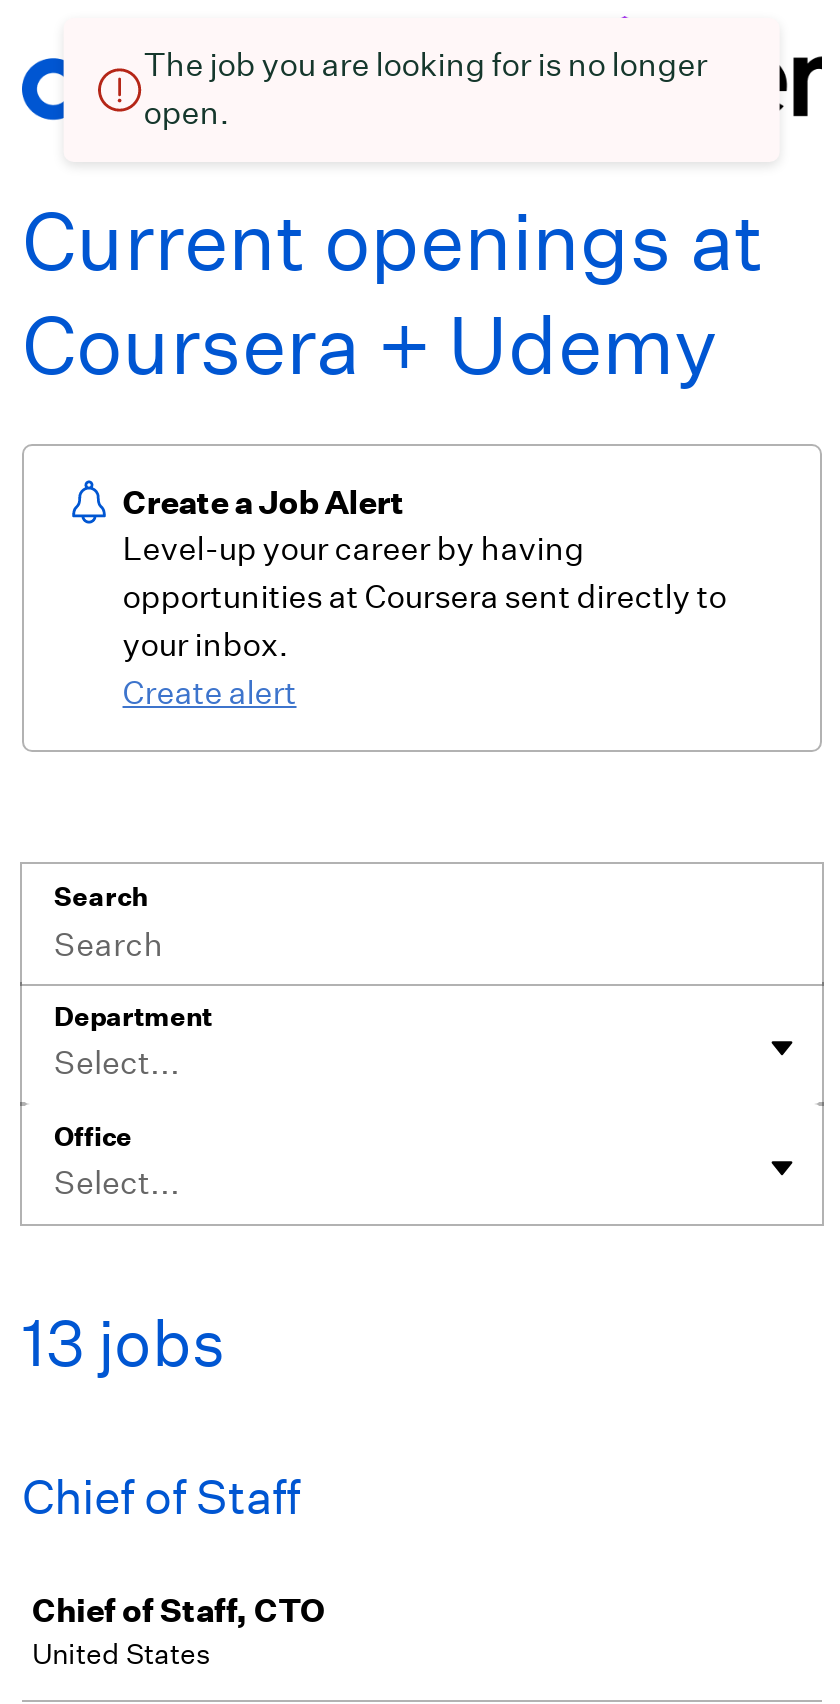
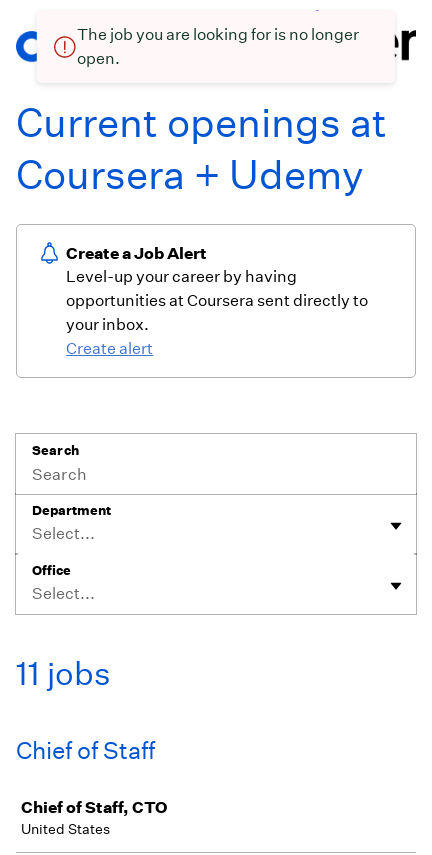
- 13 jobs
+ 11 jobs
